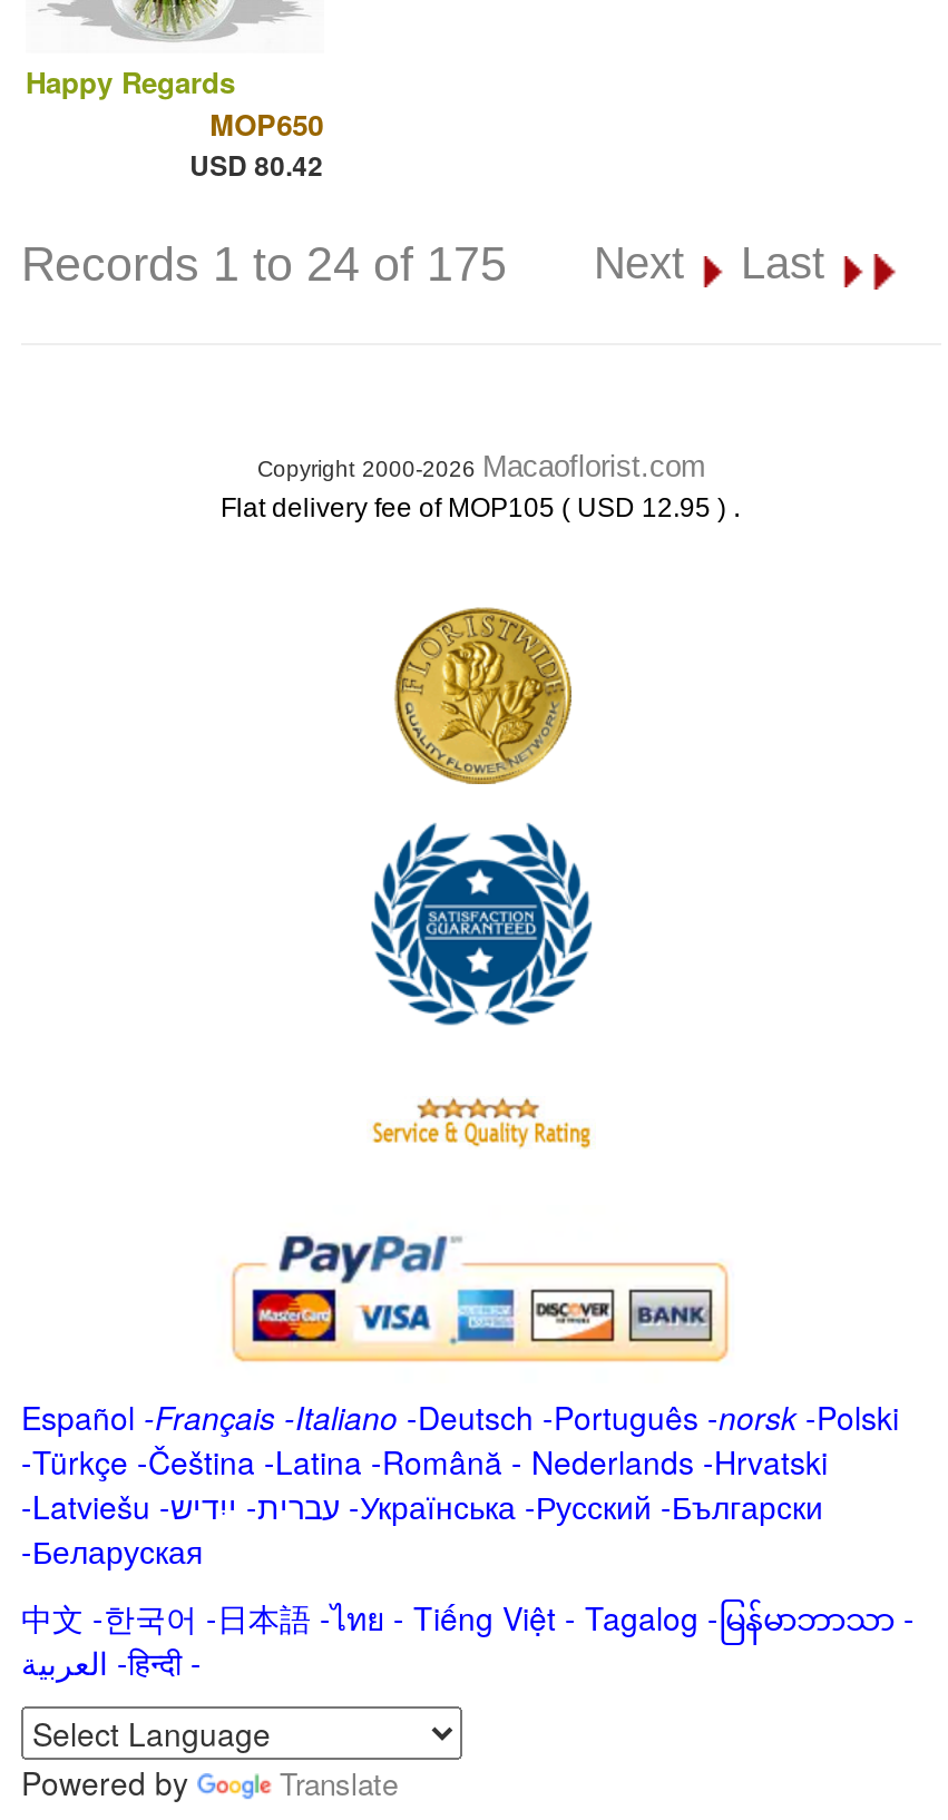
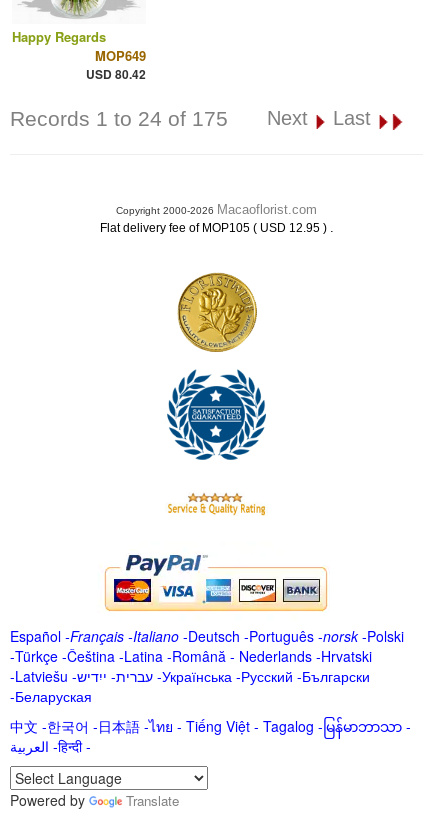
- MOP650
+ MOP649
